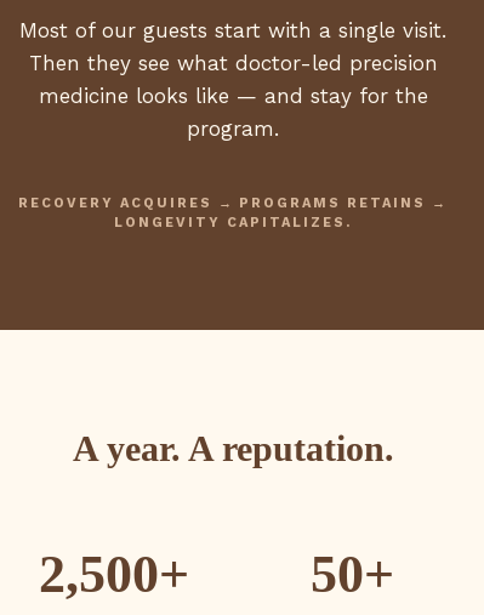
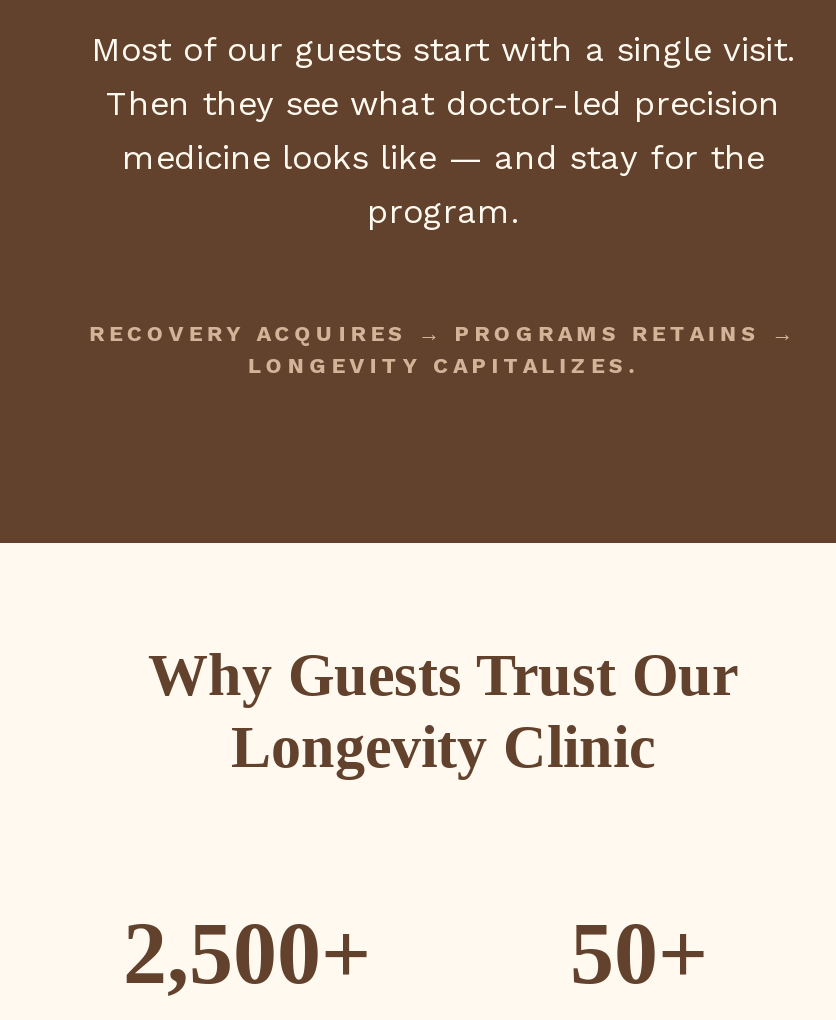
- A year. A reputation.
+ Why Guests Trust Our
+ Longevity Clinic
